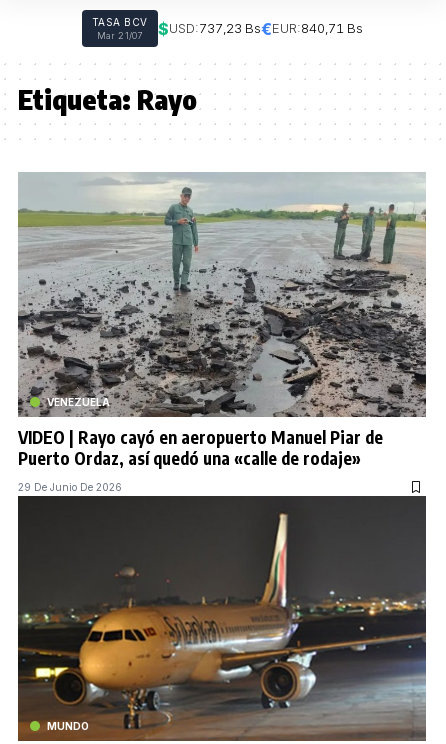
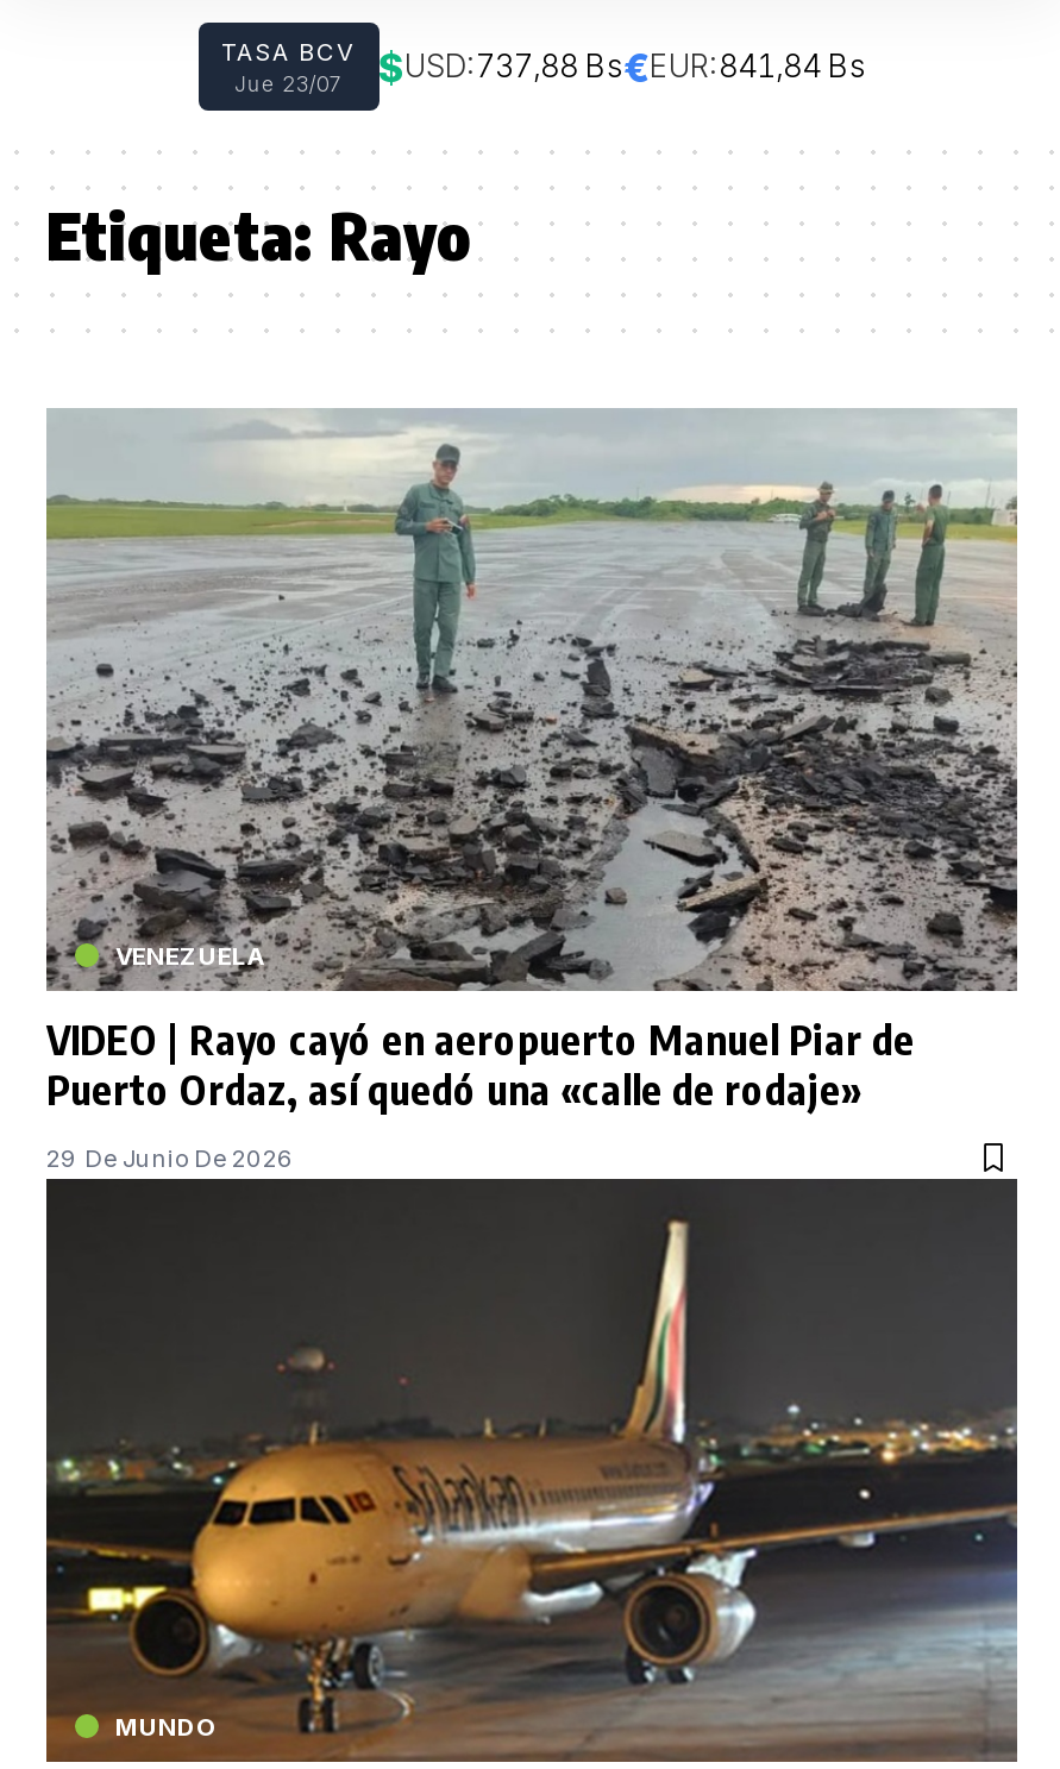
- Mar 21/07
- $USD:737,23 Bs€EUR:840,71 Bs
+ Jue 23/07
+ $USD:737,88 Bs€EUR:841,84 Bs
